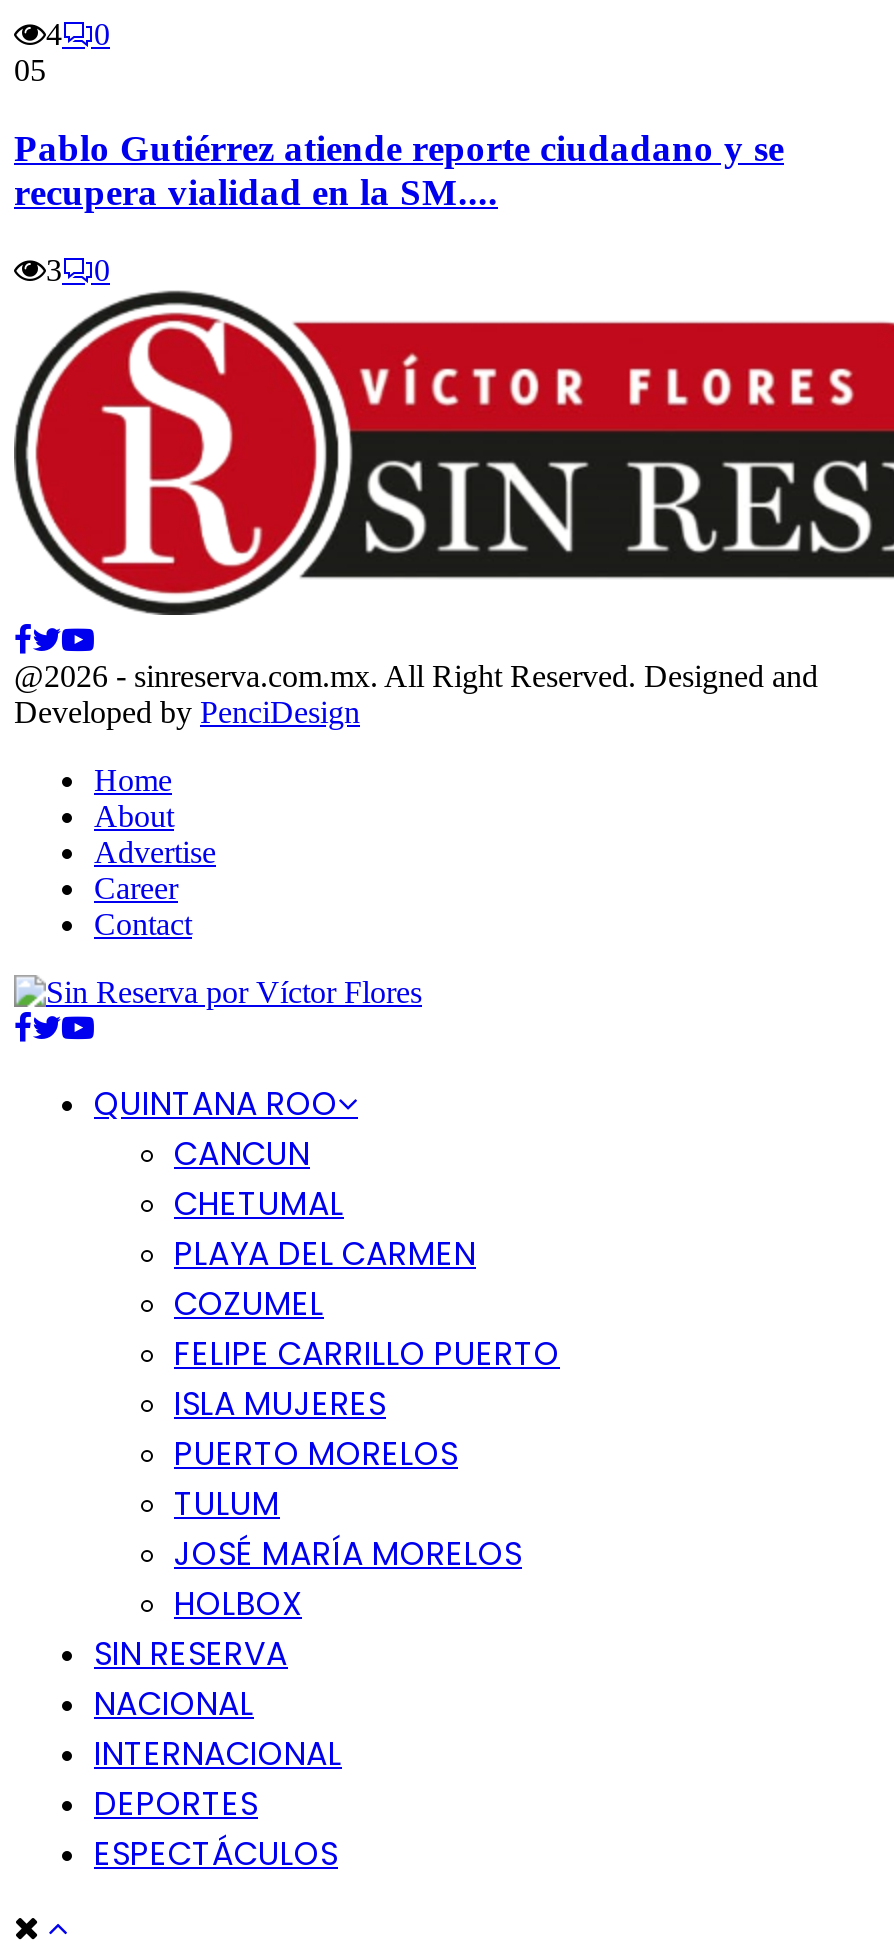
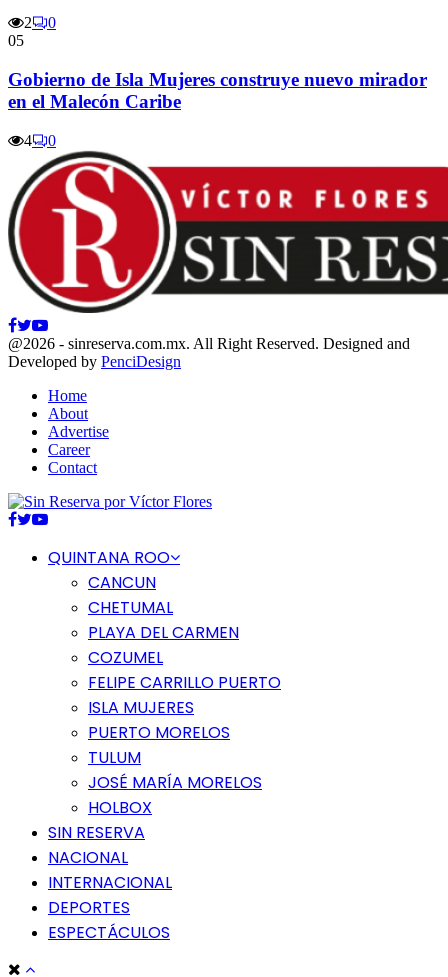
- 4
+ 2

- Pablo Gutiérrez atiende reporte ciudadano y se
- recupera vialidad en la SM....
+ Gobierno de Isla Mujeres construye nuevo mirador
+ en el Malecón Caribe

- 3
+ 4
